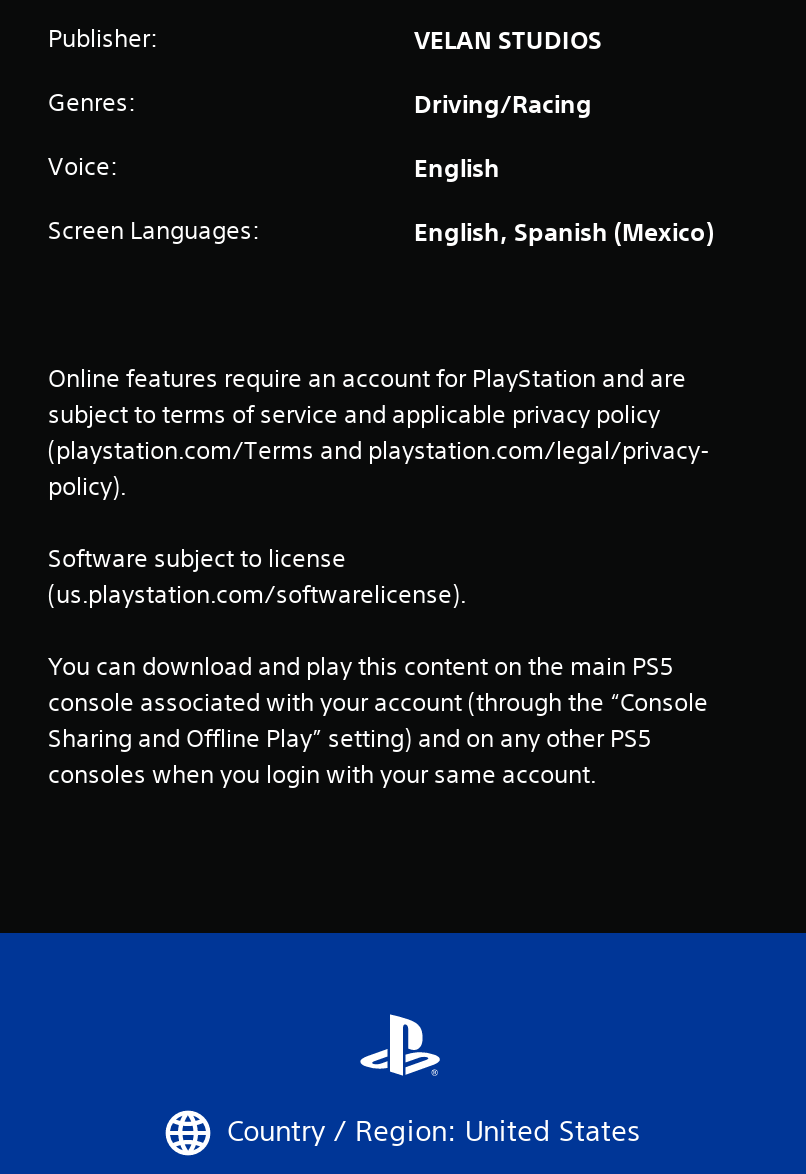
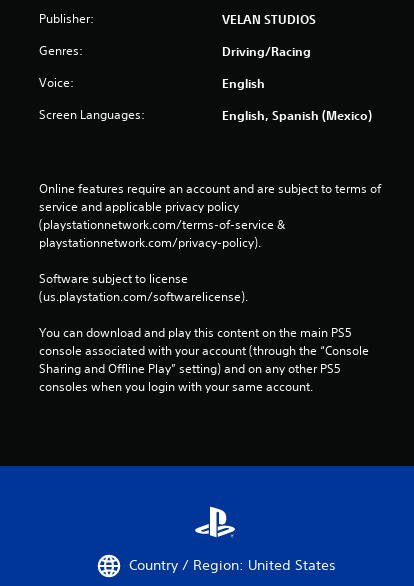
- Online features require an account for PlayStation and are
- subject to terms of service and applicable privacy policy
- (playstation.com/Terms and playstation.com/legal/privacy-
- policy).
+ Online features require an account and are subject to terms of
+ service and applicable privacy policy
+ (playstationnetwork.com/terms-of-service &
+ playstationnetwork.com/privacy-policy).
